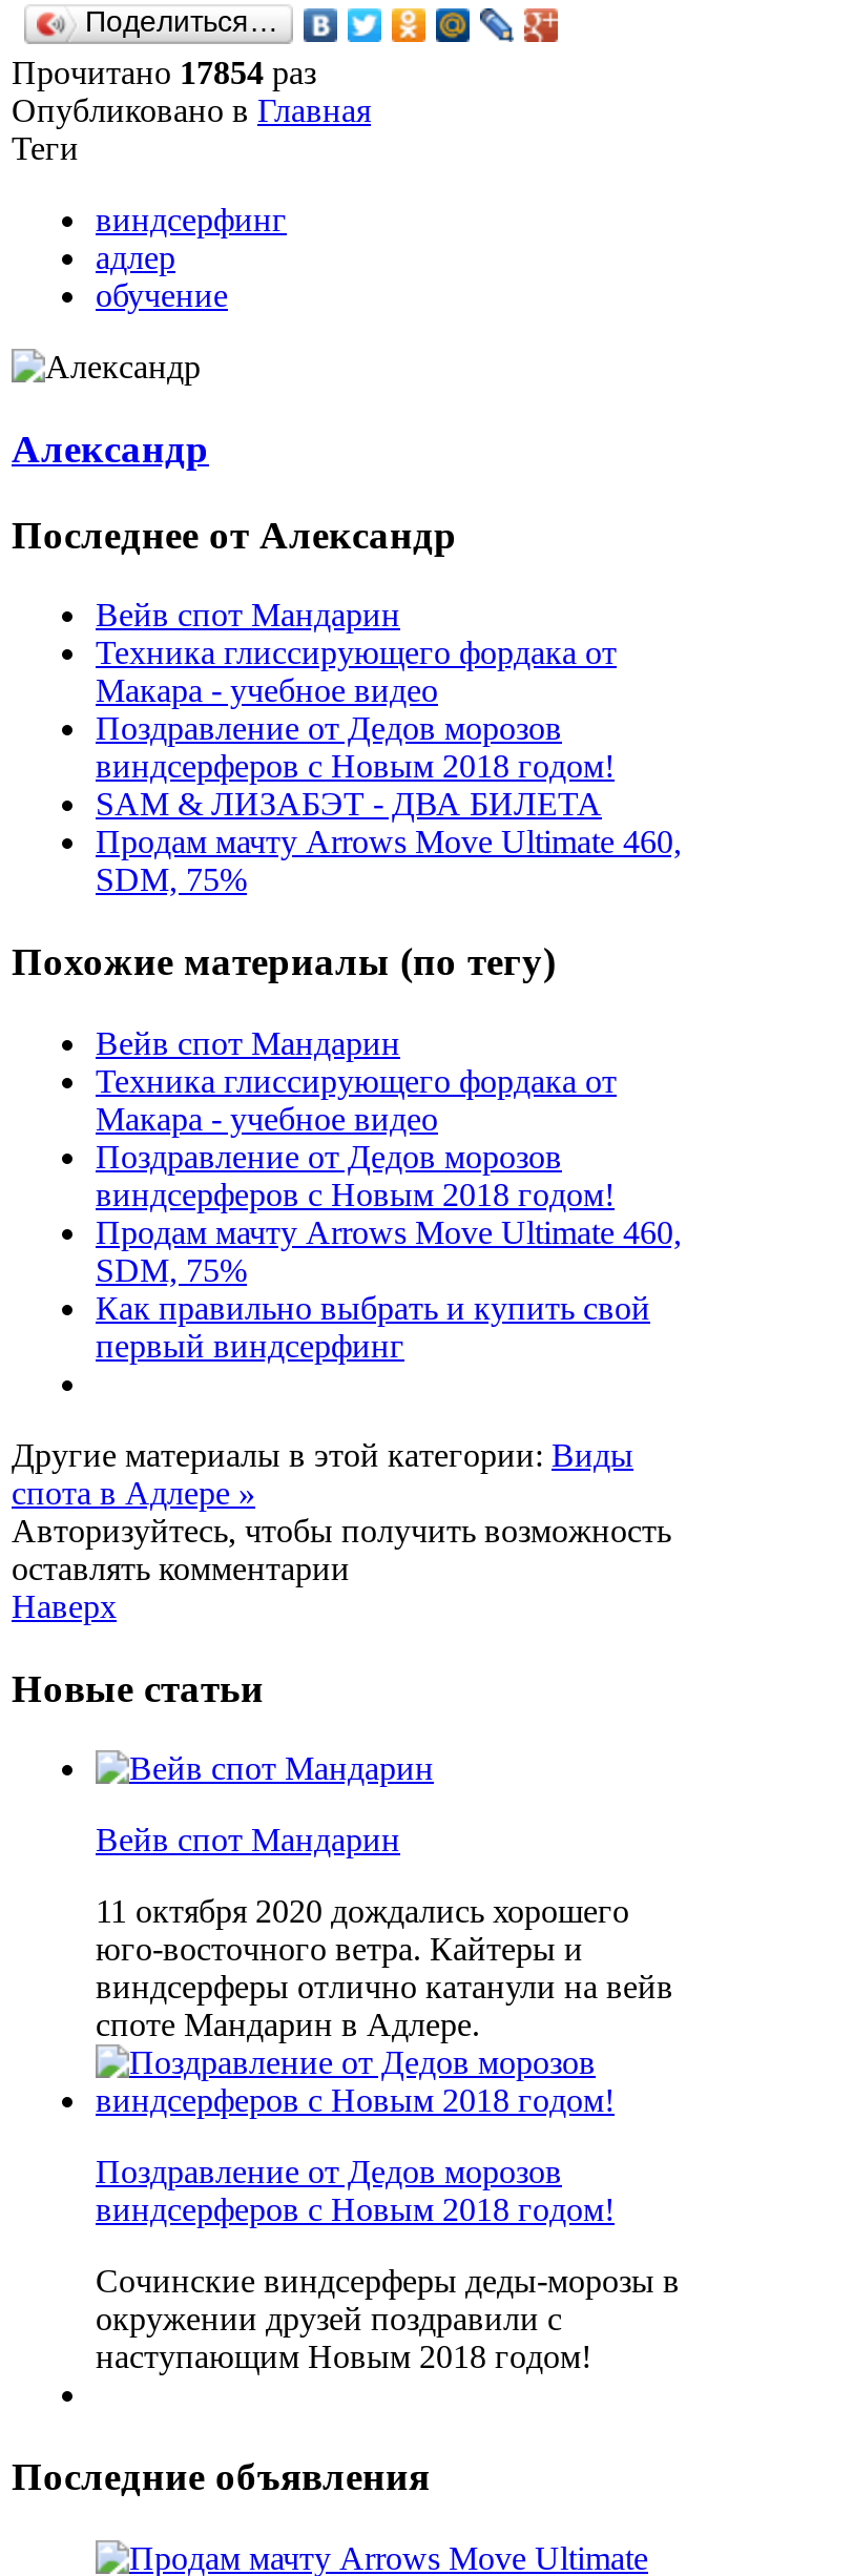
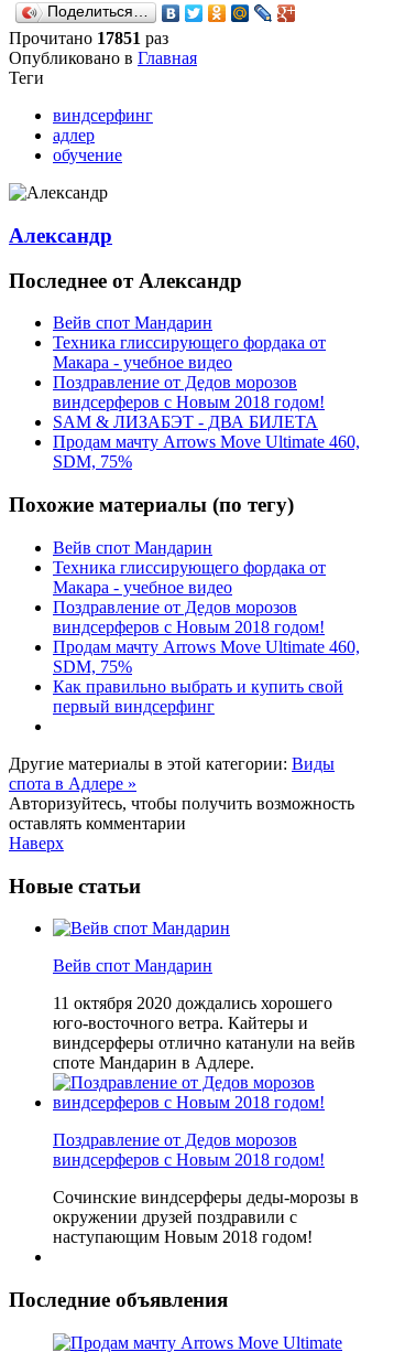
- Прочитано 17854 раз
+ Прочитано 17851 раз
